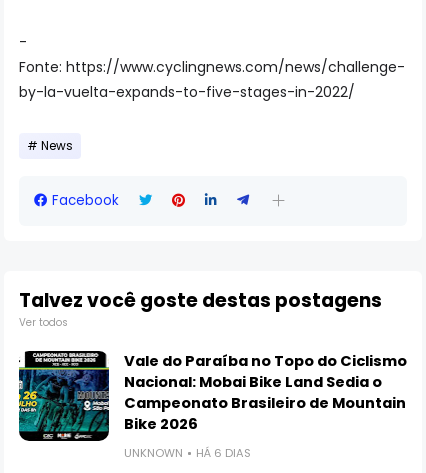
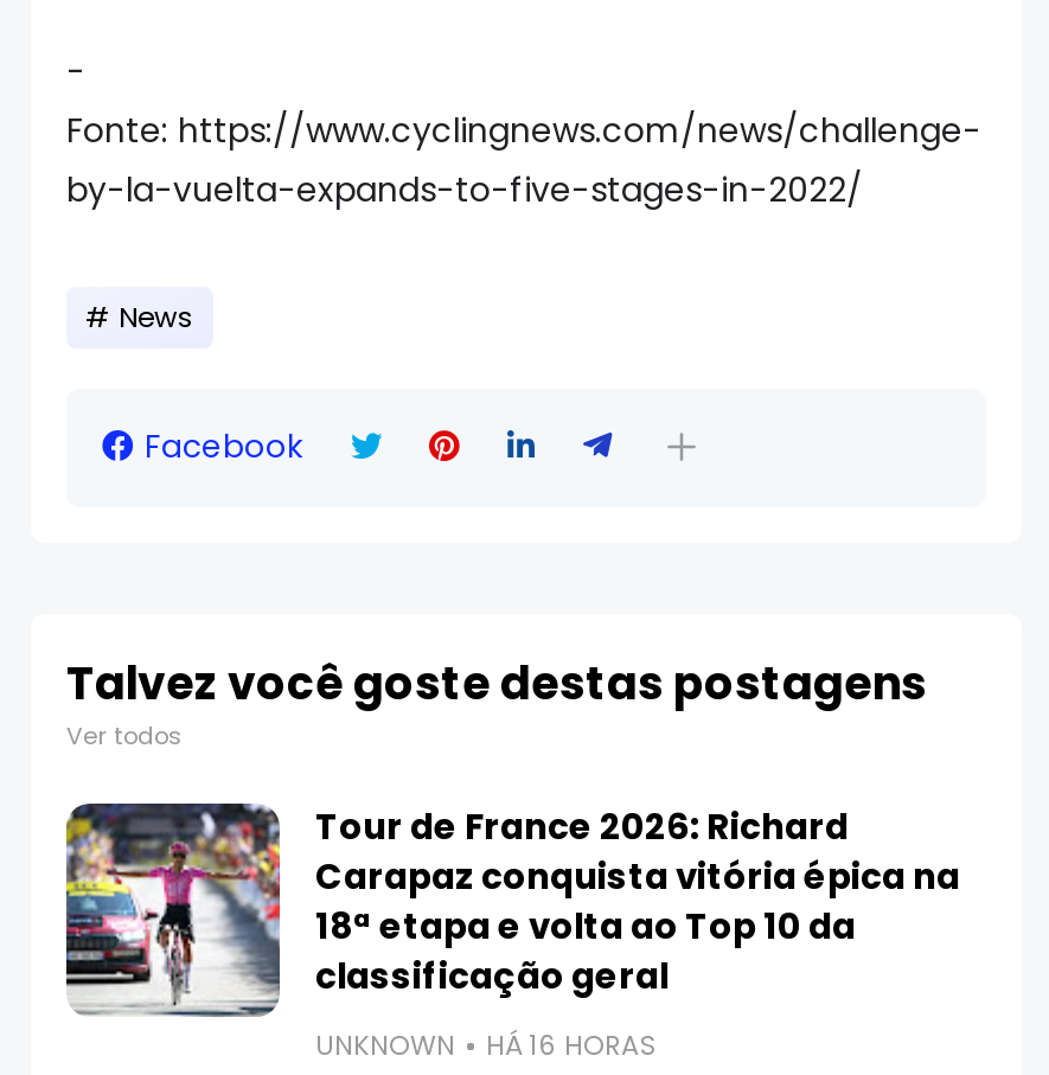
- [image]
- Vale do Paraíba no Topo do Ciclismo
- Nacional: Mobai Bike Land Sedia o
- Campeonato Brasileiro de Mountain
- Bike 2026
+ [image]
+ Tour de France 2026: Richard
+ Carapaz conquista vitória épica na
+ 18ª etapa e volta ao Top 10 da
+ classificação geral

- UNKNOWN HÁ 6 DIAS
+ UNKNOWN HÁ 16 HORAS
